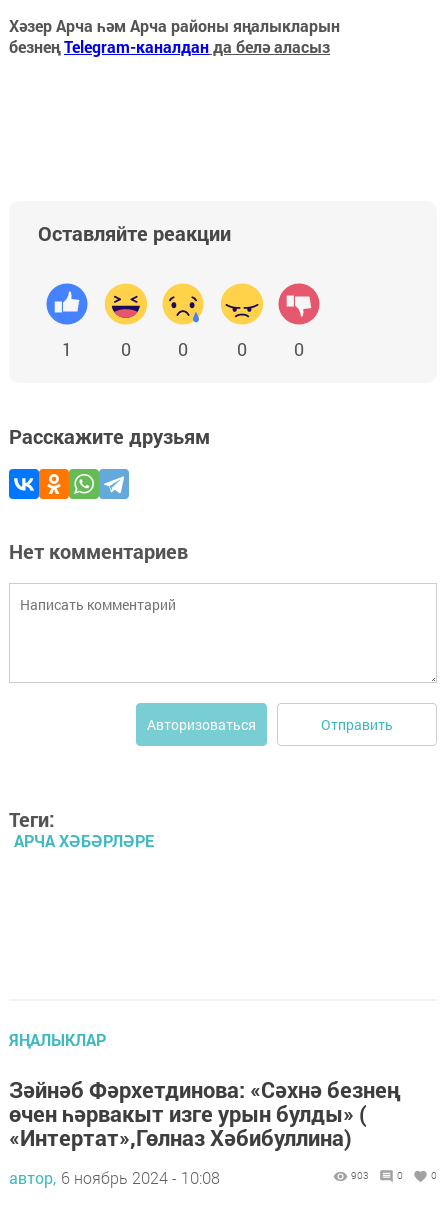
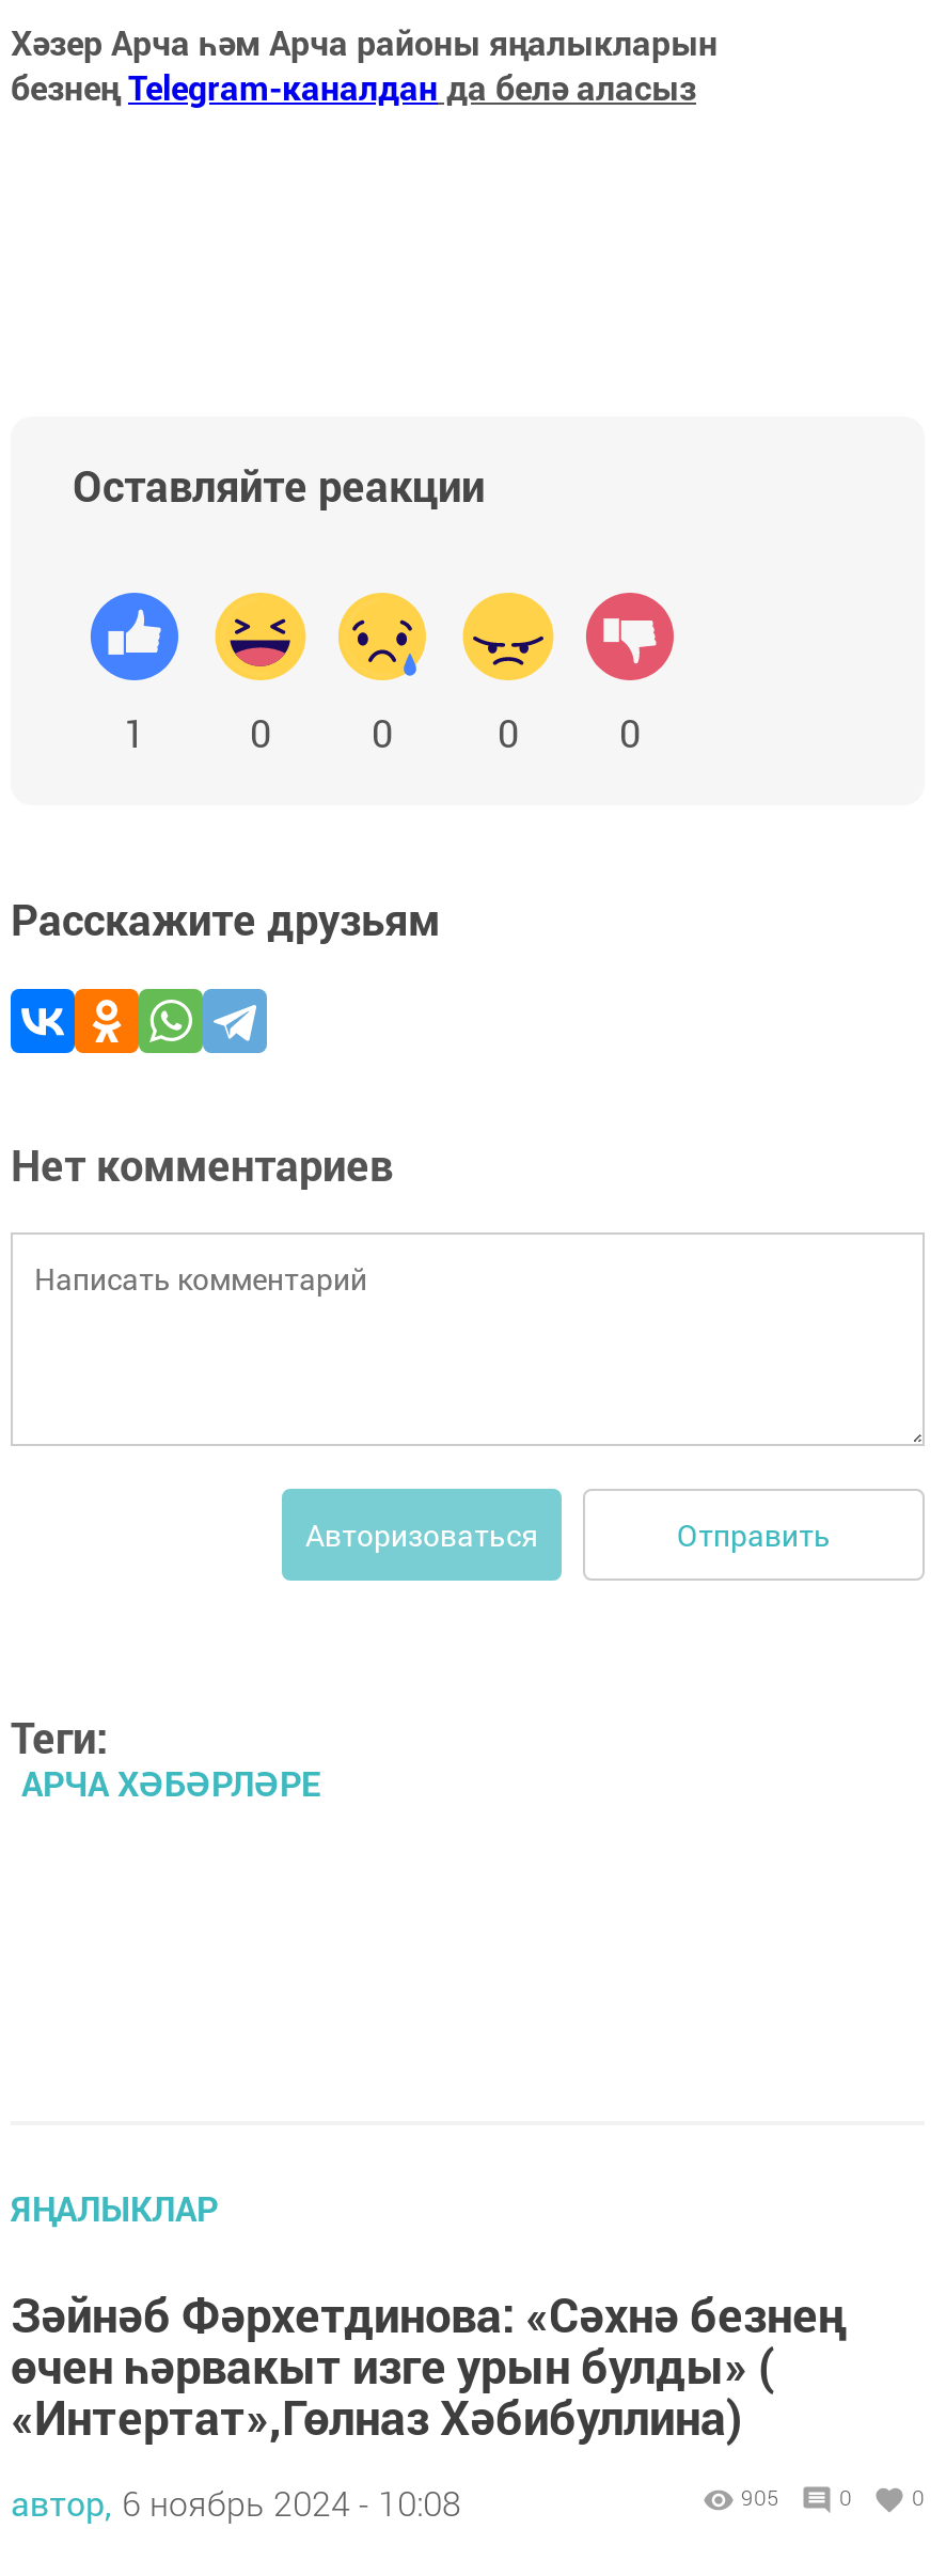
- 903
+ 905
